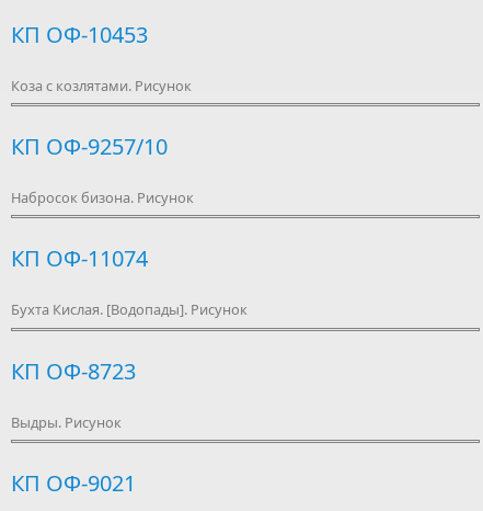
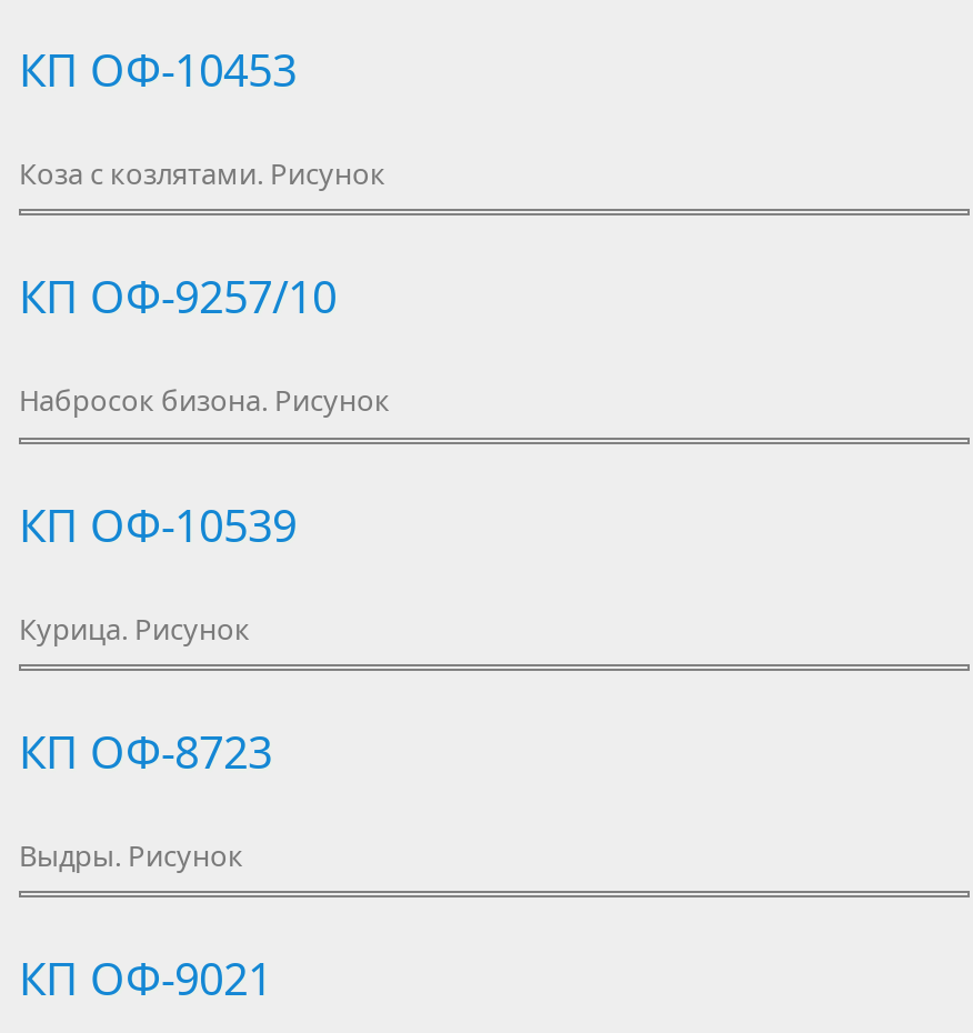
- КП ОФ-11074
+ КП ОФ-10539

- Бухта Кислая. [Водопады]. Рисунок
+ Курица. Рисунок
